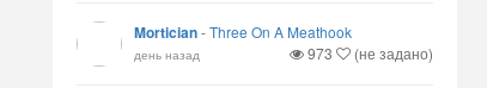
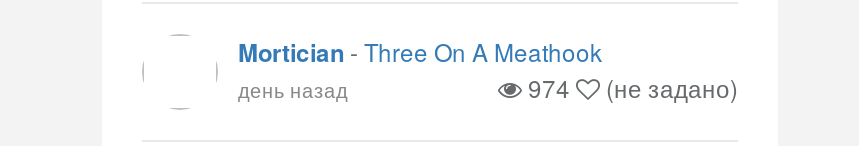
- 973 (не задано)
+ 974 (не задано)
